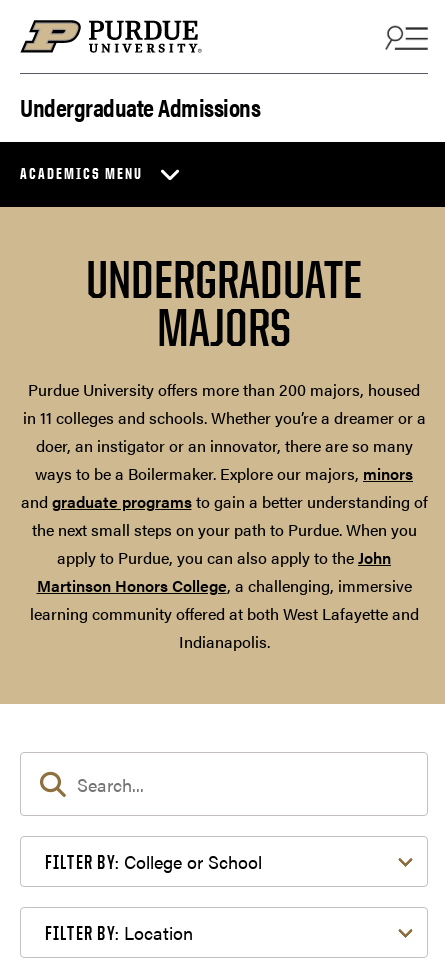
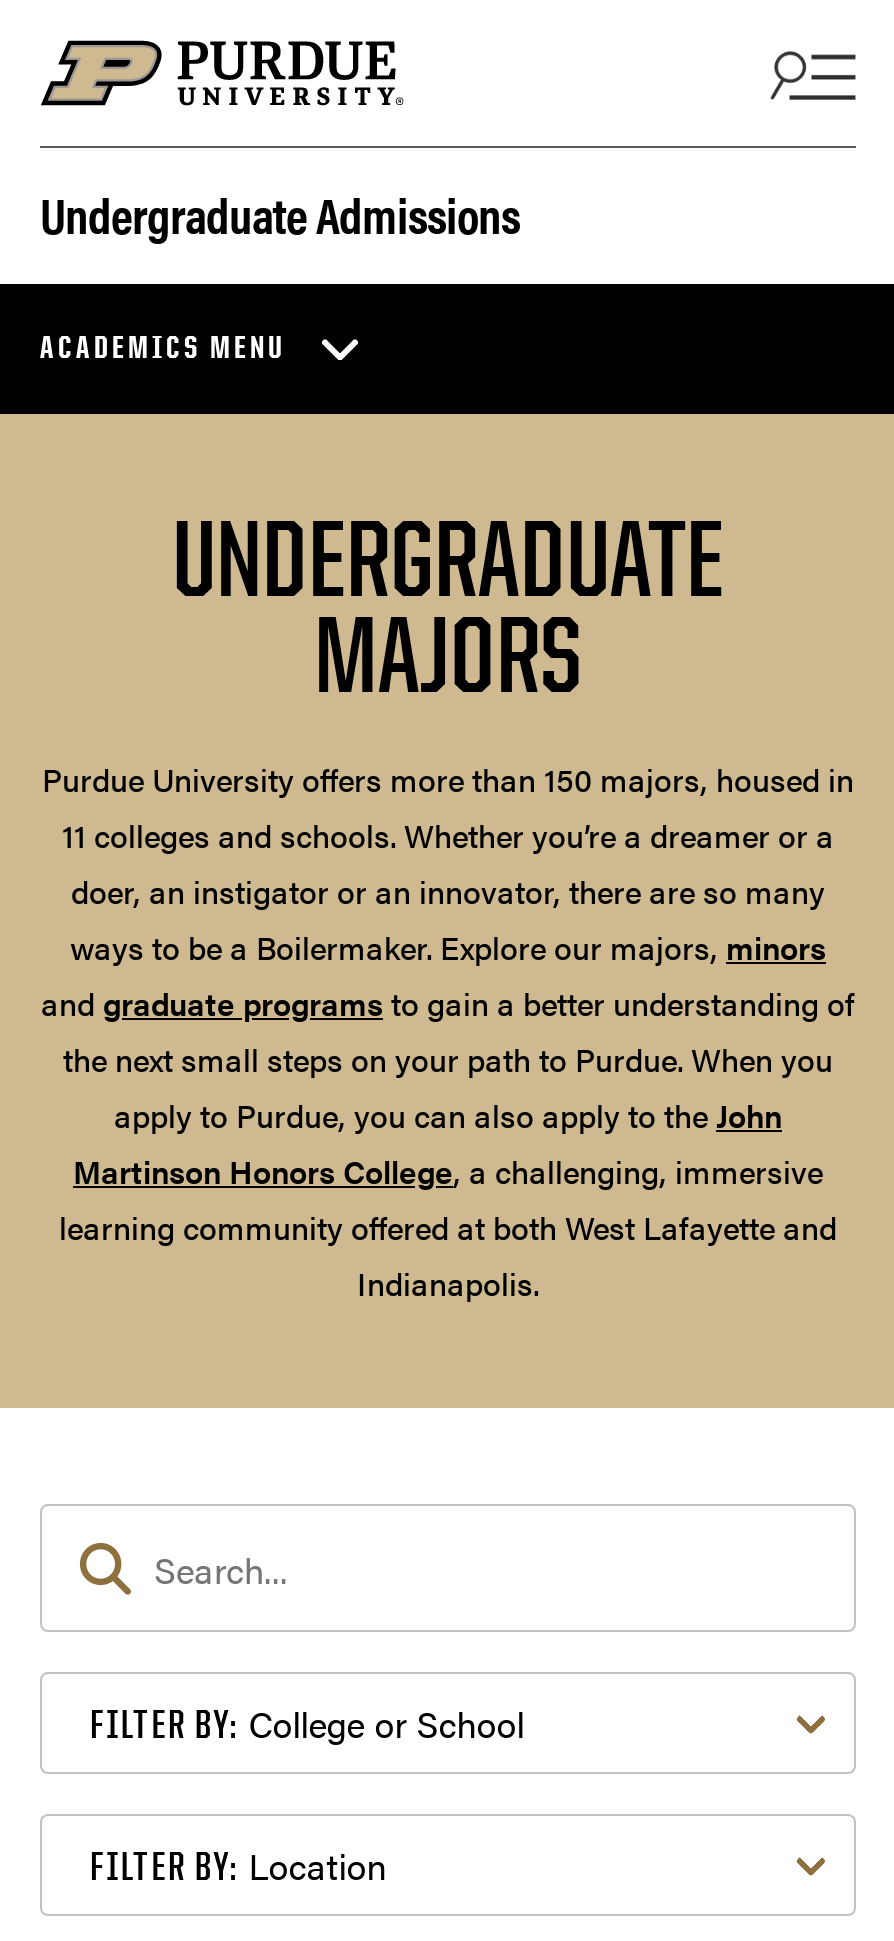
- Purdue University offers more than 200 majors, housed
- in 11 colleges and schools. Whether you’re a dreamer or a
+ Purdue University offers more than 150 majors, housed in
+ 11 colleges and schools. Whether you’re a dreamer or a
